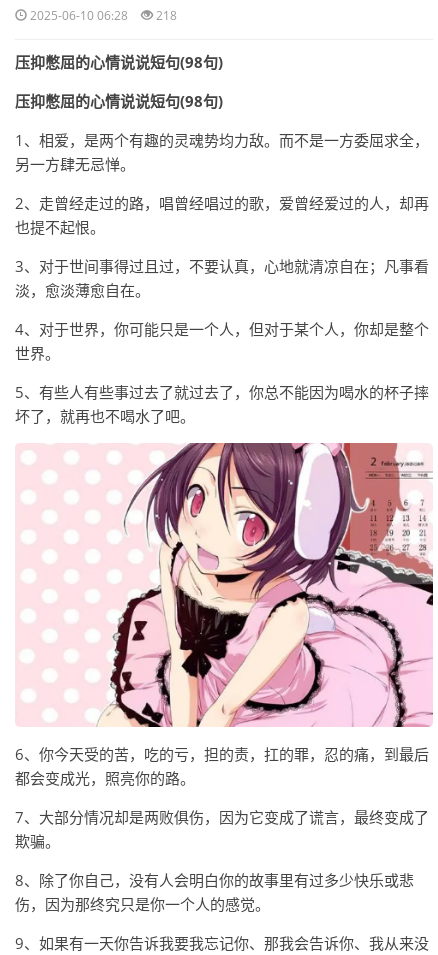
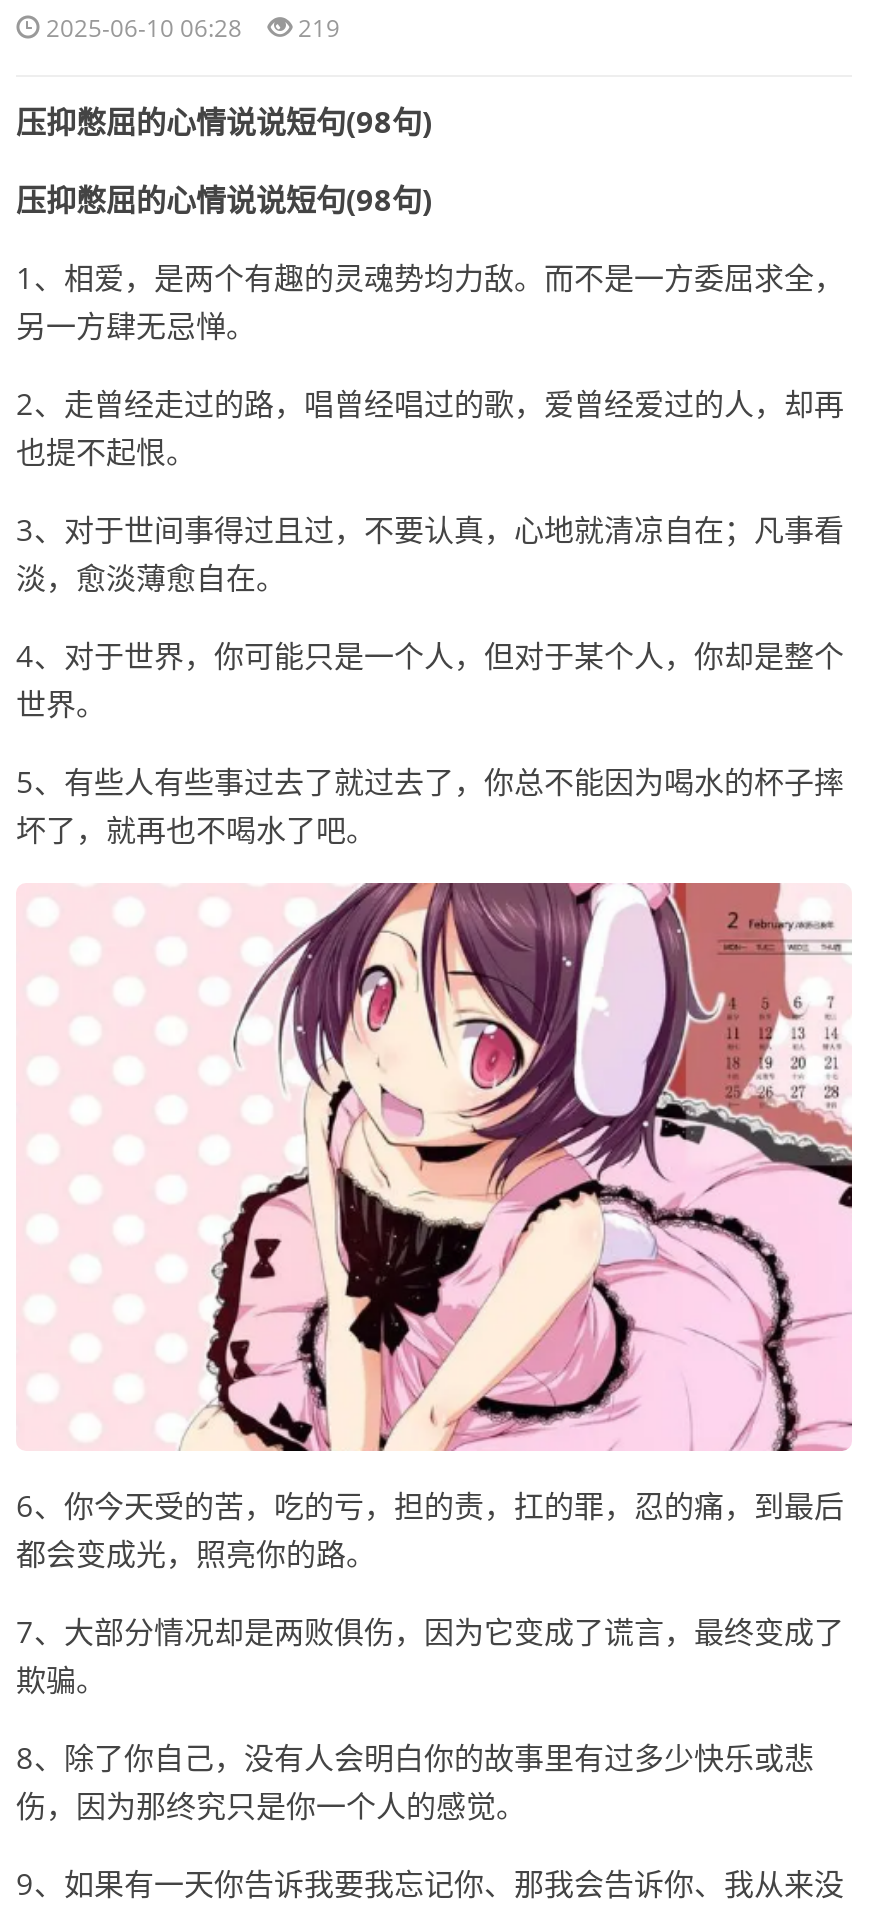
- 2025-06-10 06:28 218
+ 2025-06-10 06:28 219
